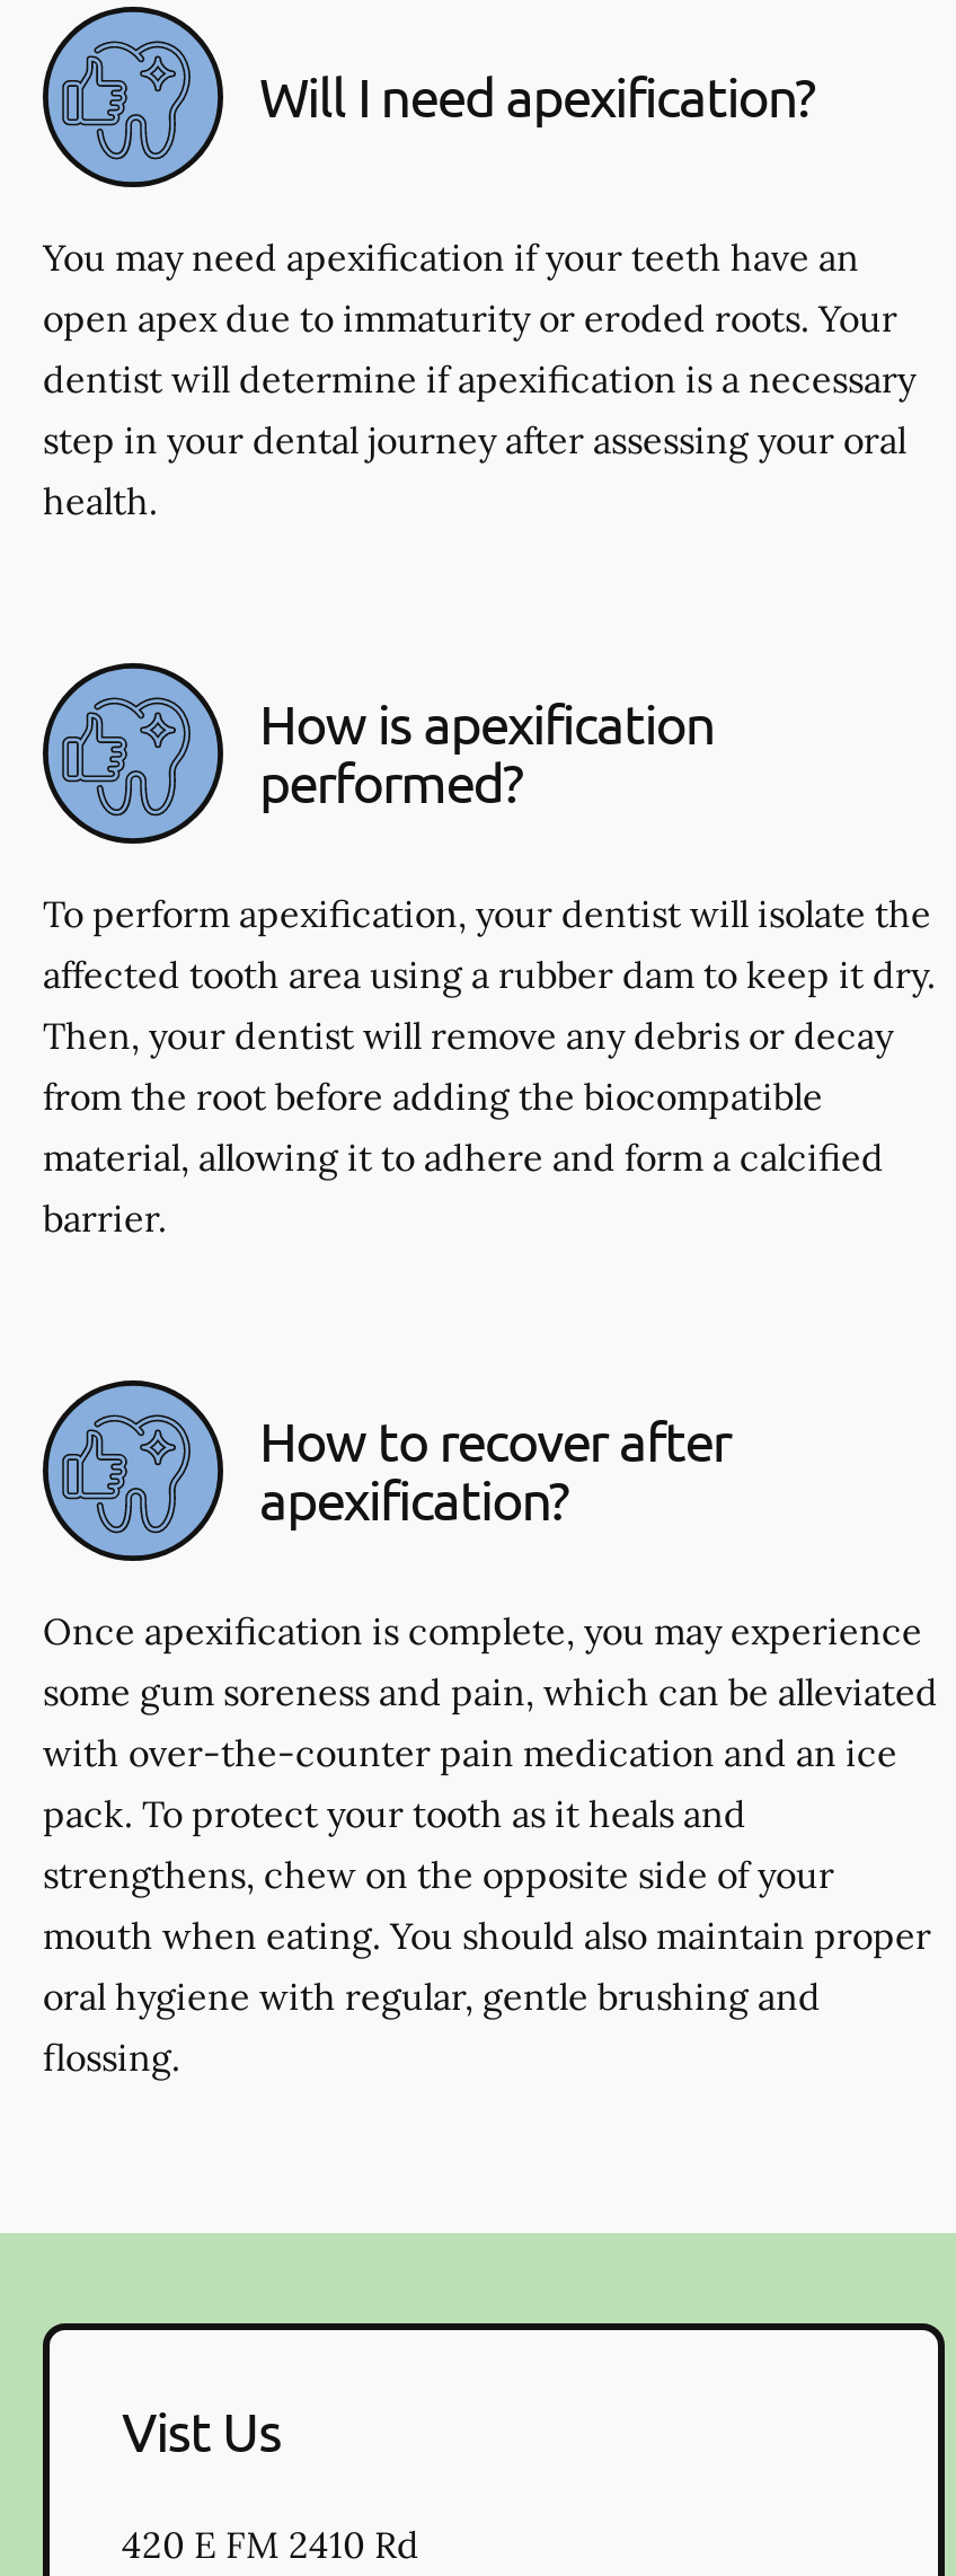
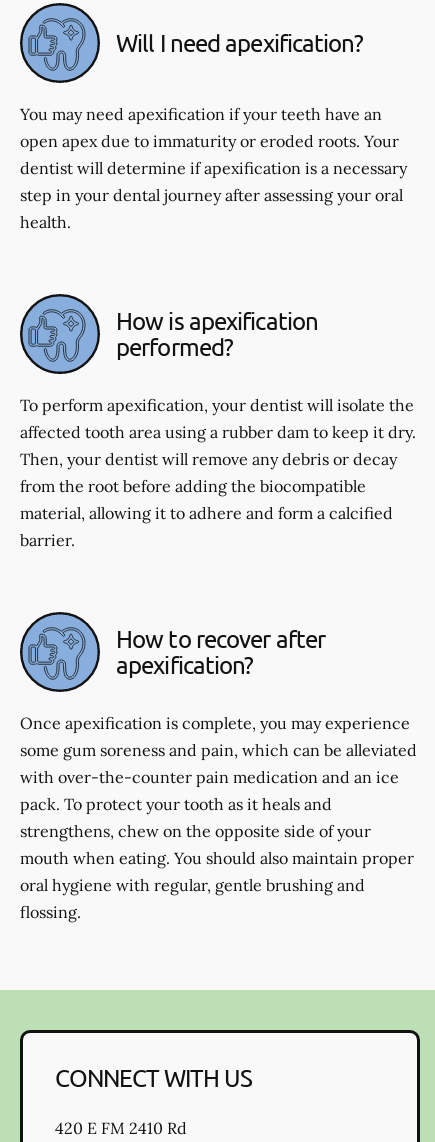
- Vist Us
+ CONNECT WITH US
